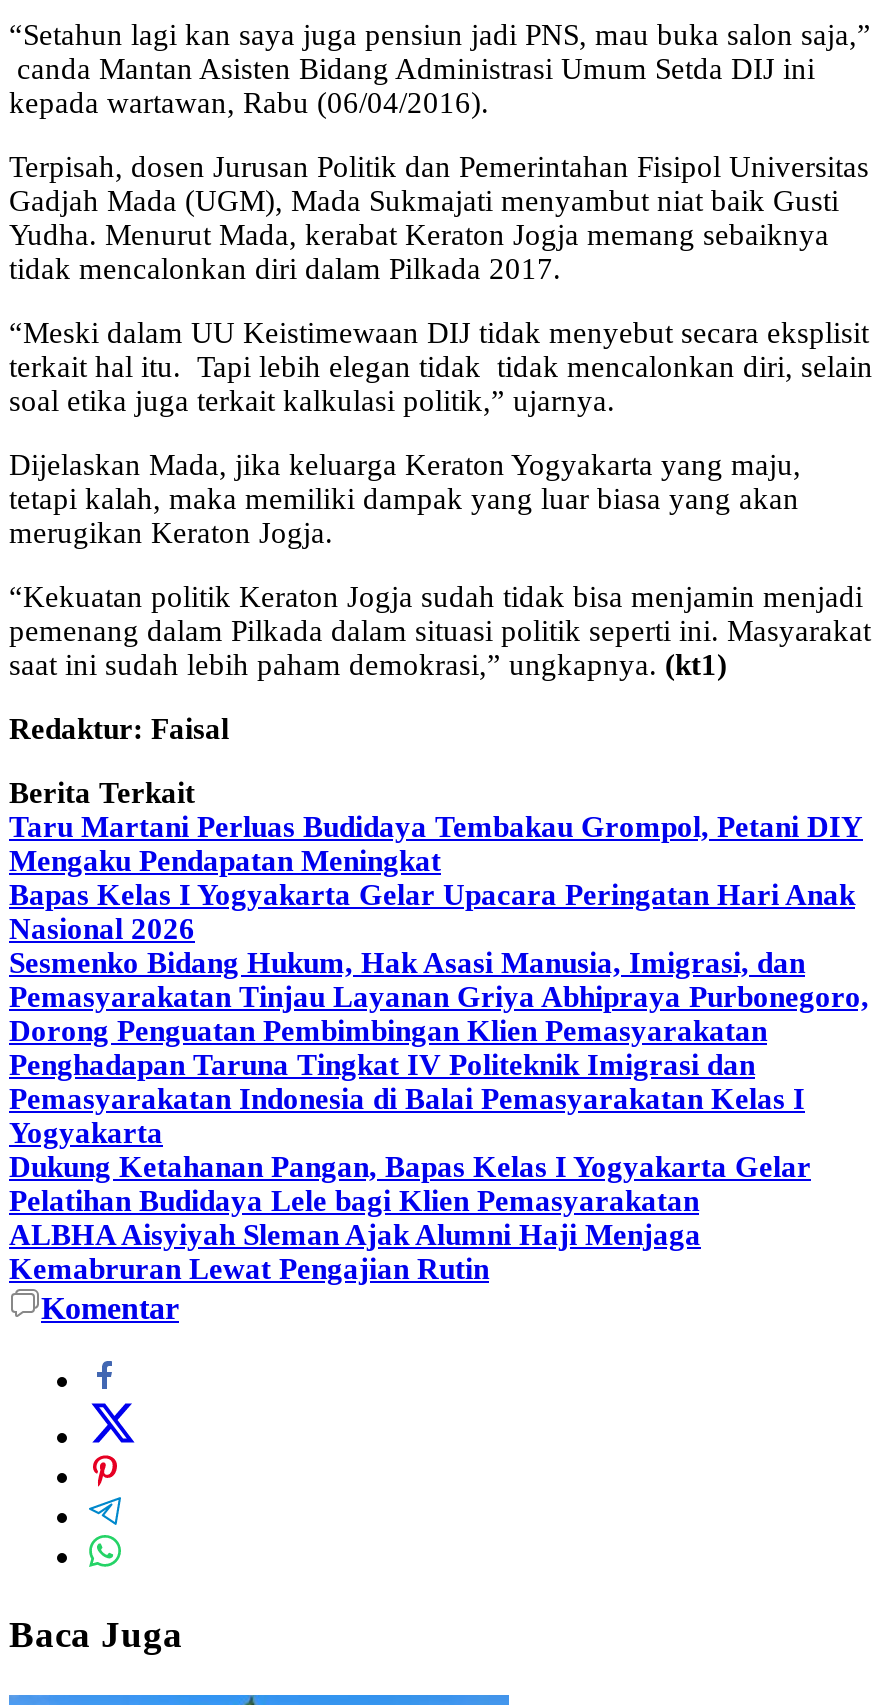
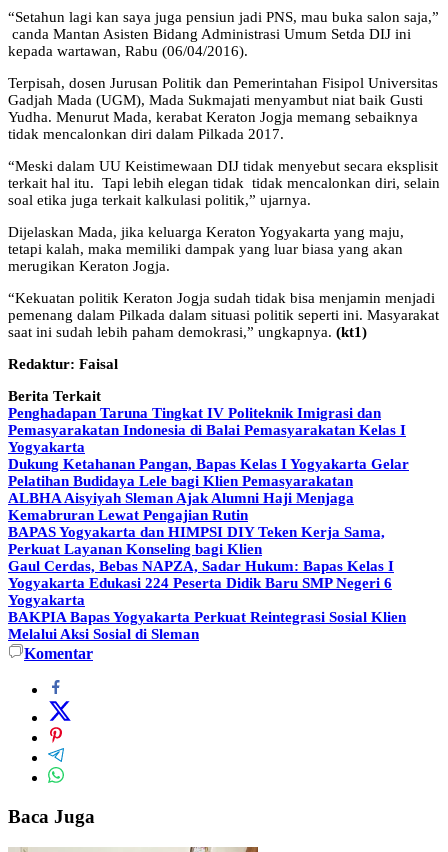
- Taru Martani Perluas Budidaya Tembakau Grompol, Petani DIY
- Mengaku Pendapatan Meningkat
- Bapas Kelas I Yogyakarta Gelar Upacara Peringatan Hari Anak
- Nasional 2026
- Sesmenko Bidang Hukum, Hak Asasi Manusia, Imigrasi, dan
- Pemasyarakatan Tinjau Layanan Griya Abhipraya Purbonegoro,
- Dorong Penguatan Pembimbingan Klien Pemasyarakatan

moved up: Penghadapan Taruna Tingkat IV Politeknik Imigrasi dan | Pemasyarakatan Indonesia di Balai Pemasyarakatan Kelas I | Yogyakarta | Dukung Ketahanan Pangan, Bapas Kelas I Yogyakarta Gelar | Pelatihan Budidaya Lele bagi Klien Pemasyarakatan | ALBHA Aisyiyah Sleman Ajak Alumni Haji Menjaga | Kemabruran Lewat Pengajian Rutin

+ BAPAS Yogyakarta dan HIMPSI DIY Teken Kerja Sama,
+ Perkuat Layanan Konseling bagi Klien
+ Gaul Cerdas, Bebas NAPZA, Sadar Hukum: Bapas Kelas I
+ Yogyakarta Edukasi 224 Peserta Didik Baru SMP Negeri 6
+ Yogyakarta
+ BAKPIA Bapas Yogyakarta Perkuat Reintegrasi Sosial Klien
+ Melalui Aksi Sosial di Sleman
